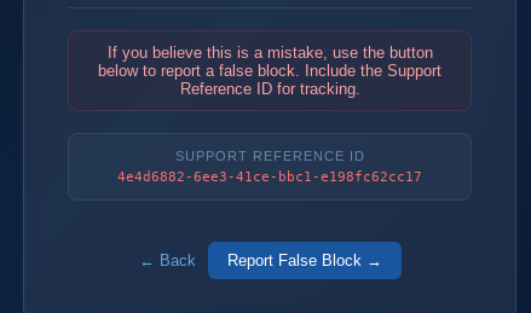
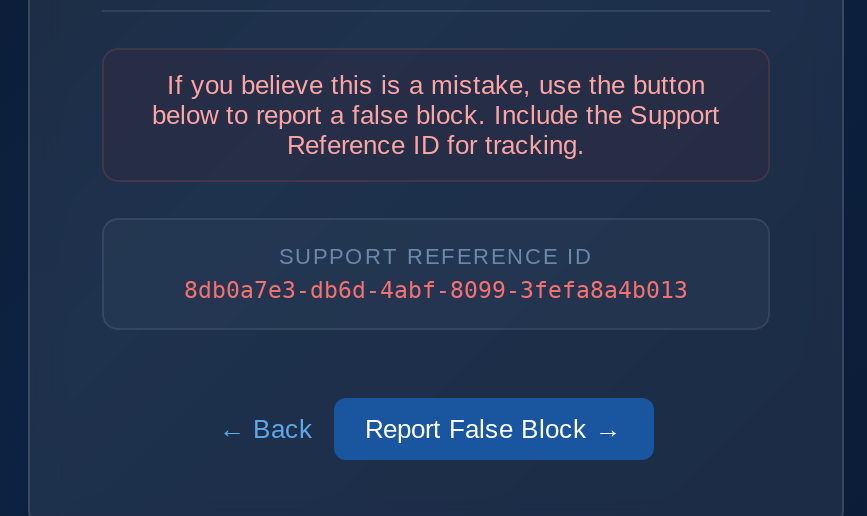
- 4e4d6882-6ee3-41ce-bbc1-e198fc62cc17
+ 8db0a7e3-db6d-4abf-8099-3fefa8a4b013
